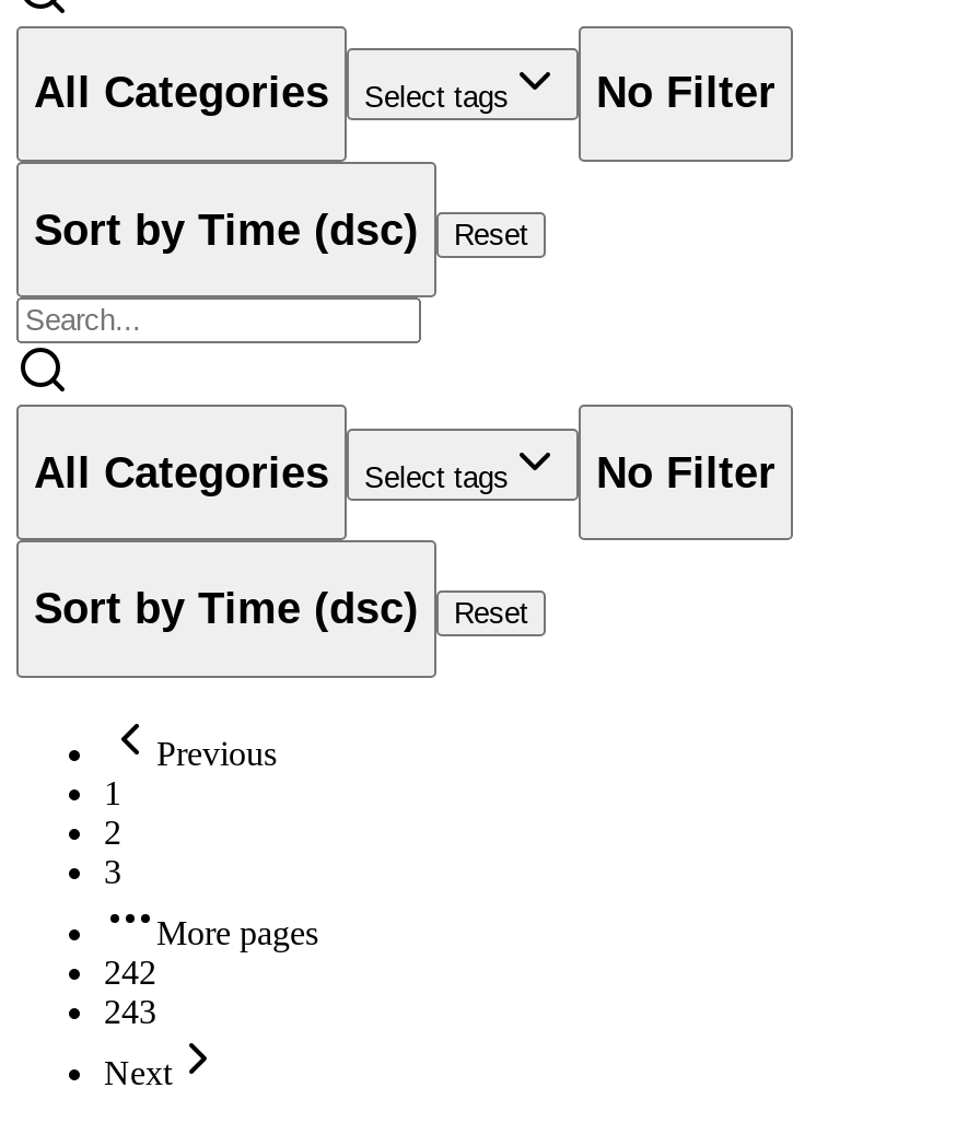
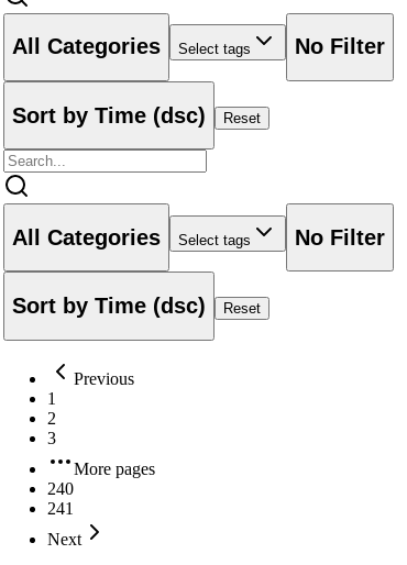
- 242
+ 240

- 243
+ 241
